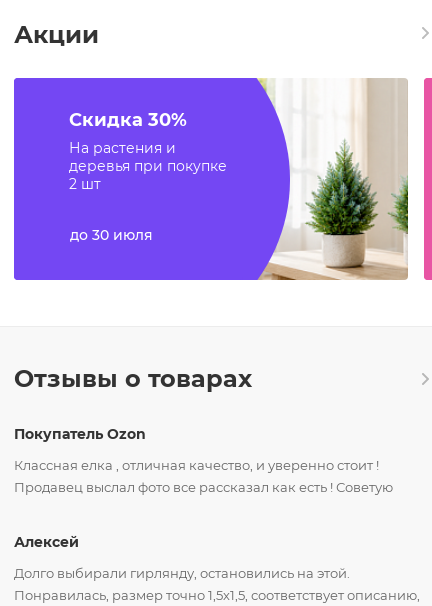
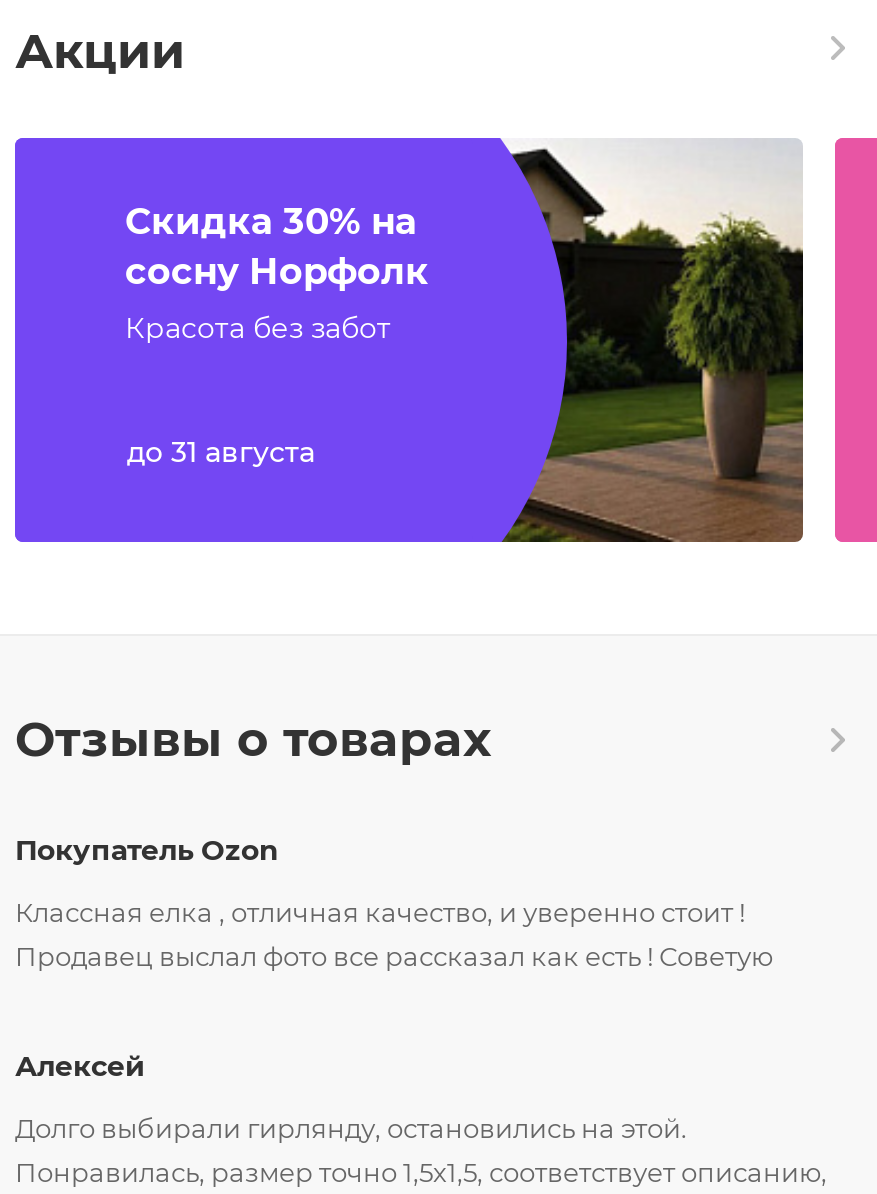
- [image]
- Скидка 30%
- На растения и
- деревья при покупке
- 2 шт
+ [image]
+ Скидка 30% на
+ сосну Норфолк
+ Красота без забот

- до 30 июля
+ до 31 августа
